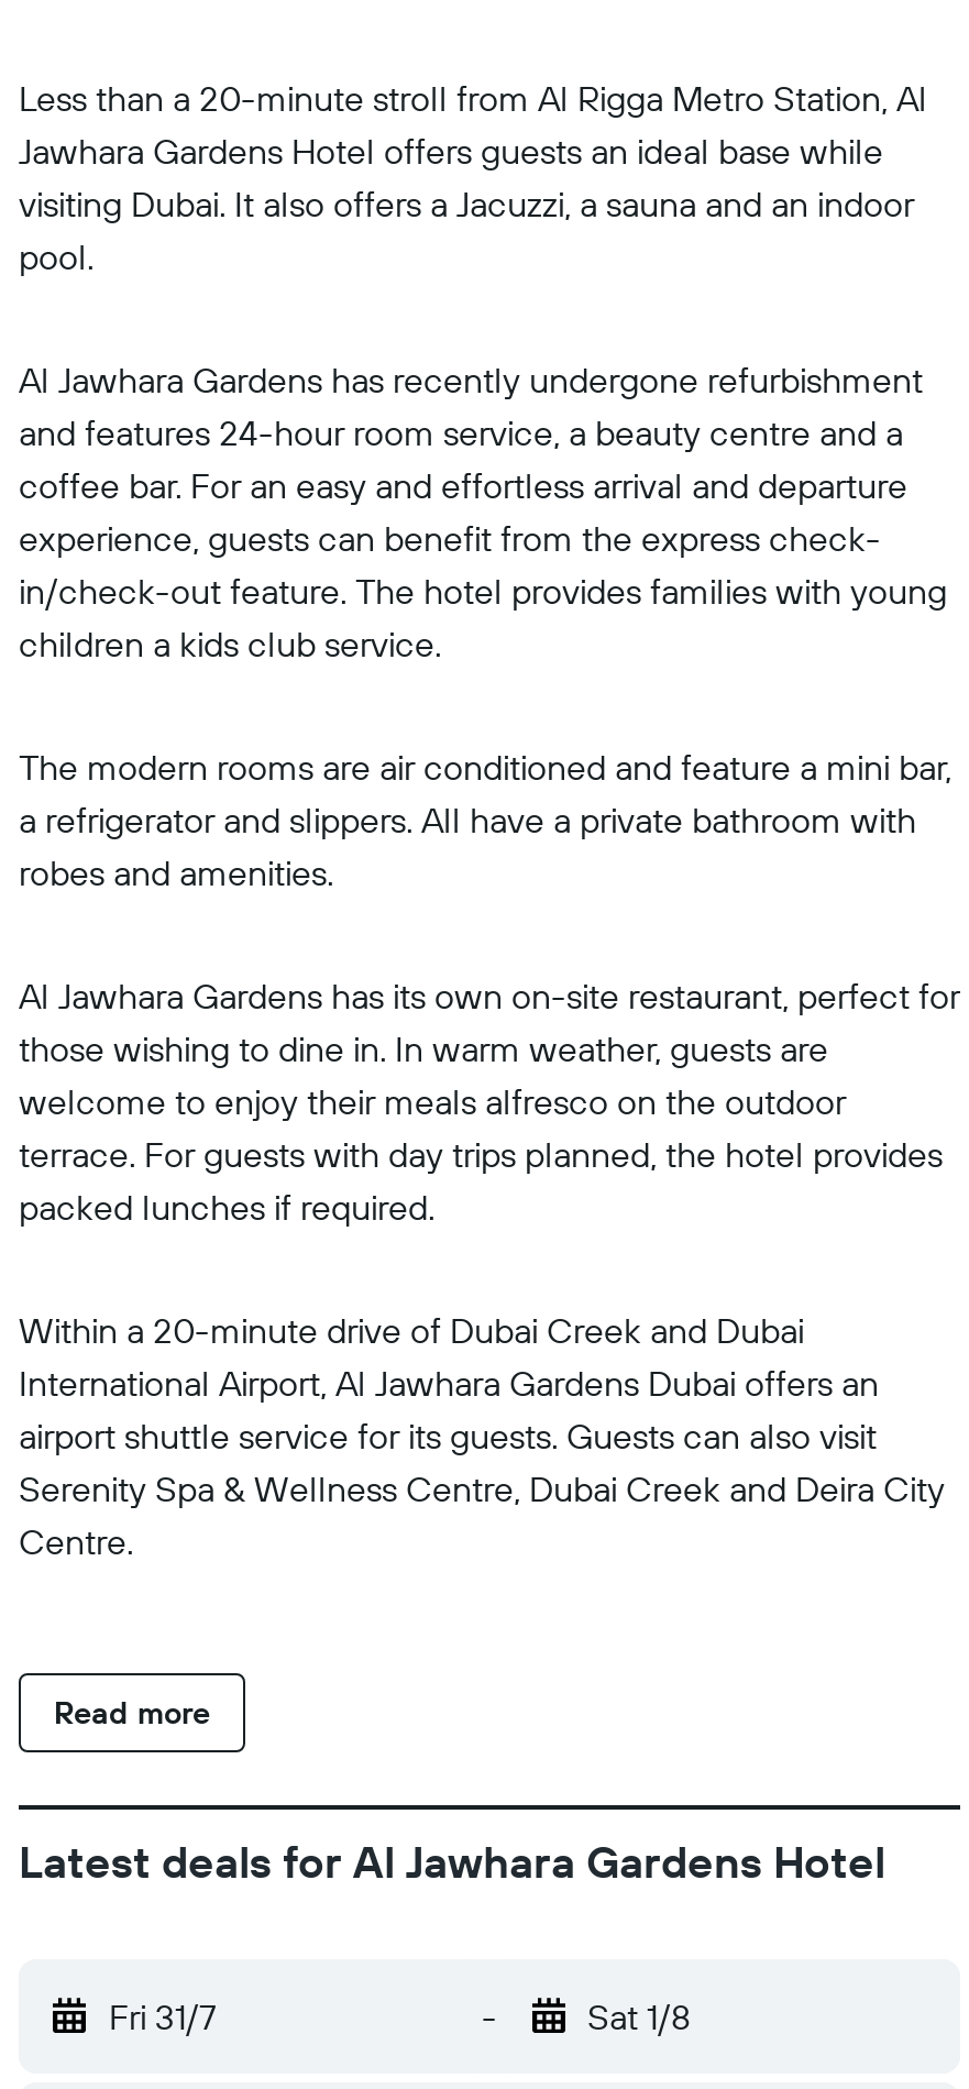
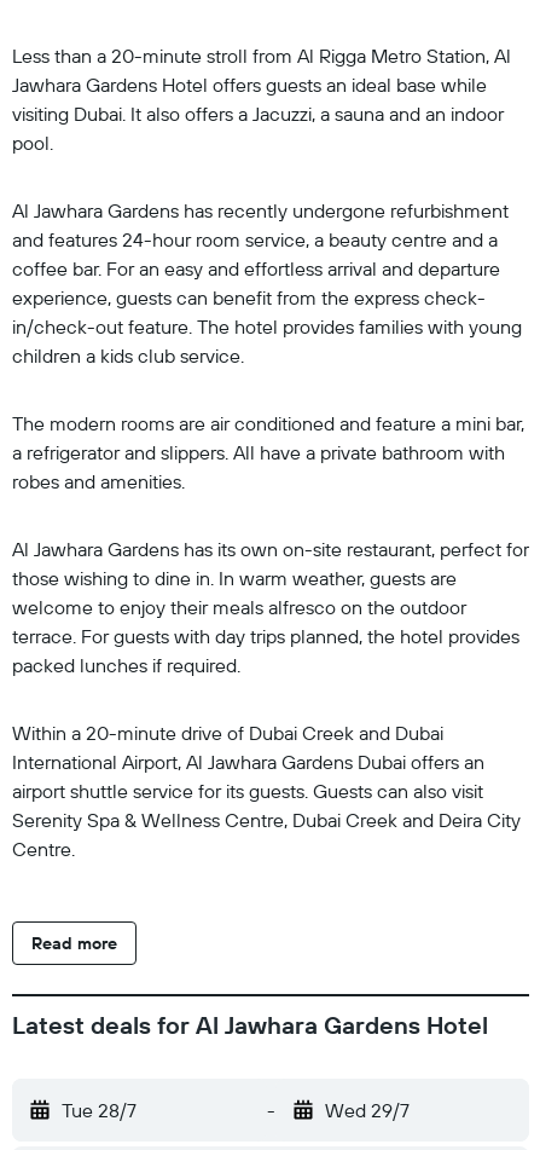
- Fri 31/7
+ Tue 28/7

- Sat 1/8
+ Wed 29/7
